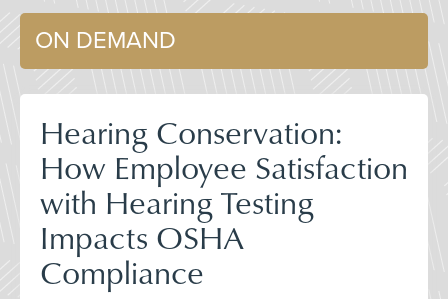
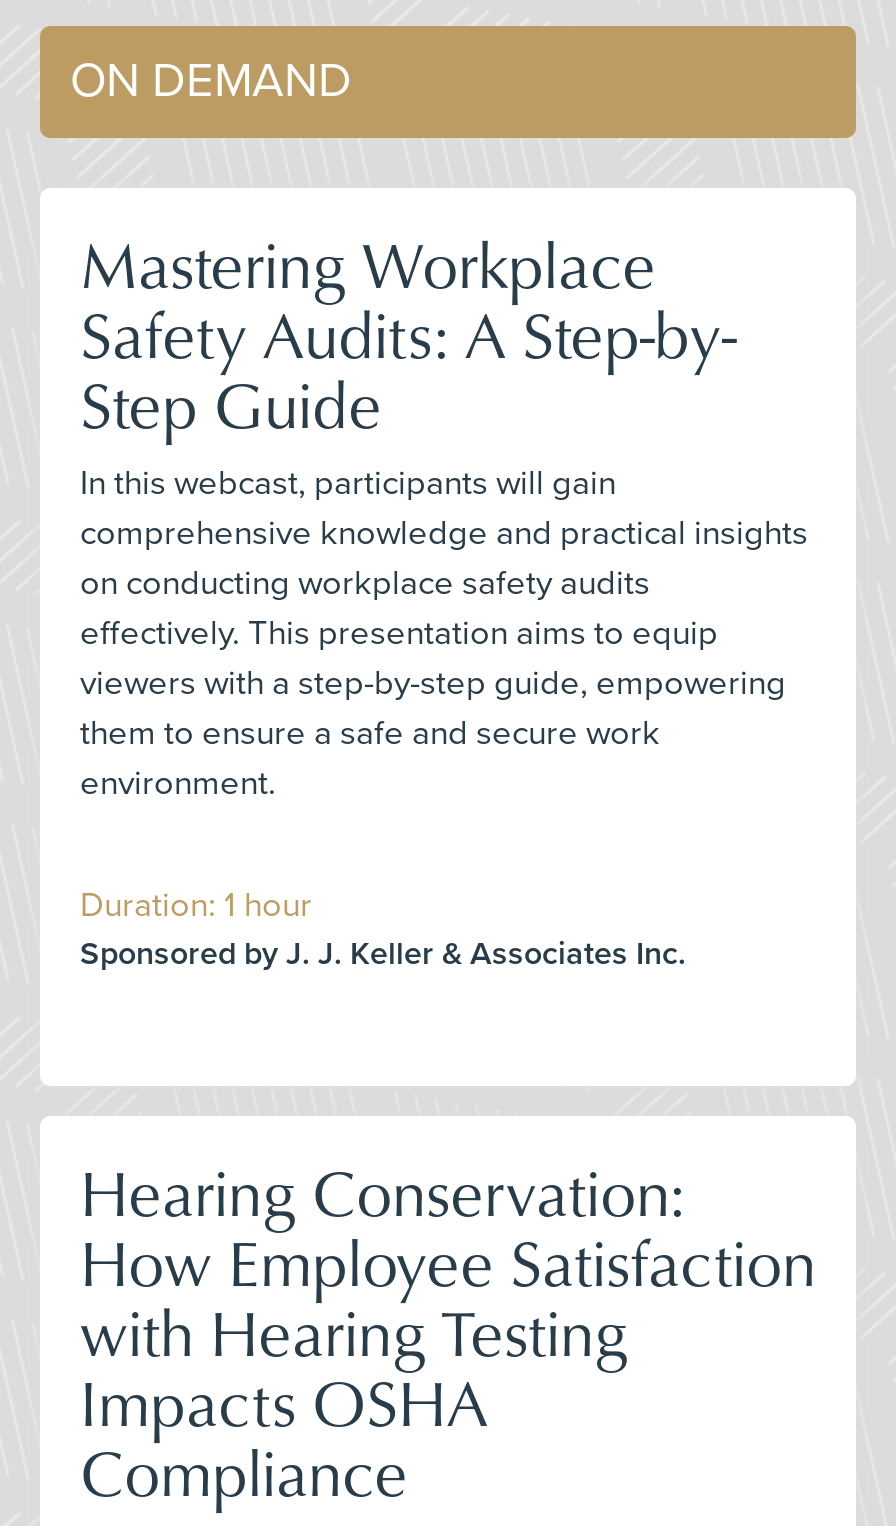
+ Mastering Workplace
+ Safety Audits: A Step-by-
+ Step Guide
+ In this webcast, participants will gain
+ comprehensive knowledge and practical insights
+ on conducting workplace safety audits
+ effectively. This presentation aims to equip
+ viewers with a step-by-step guide, empowering
+ them to ensure a safe and secure work
+ environment.
+ Duration: 1 hour
+ Sponsored by J. J. Keller & Associates Inc.
